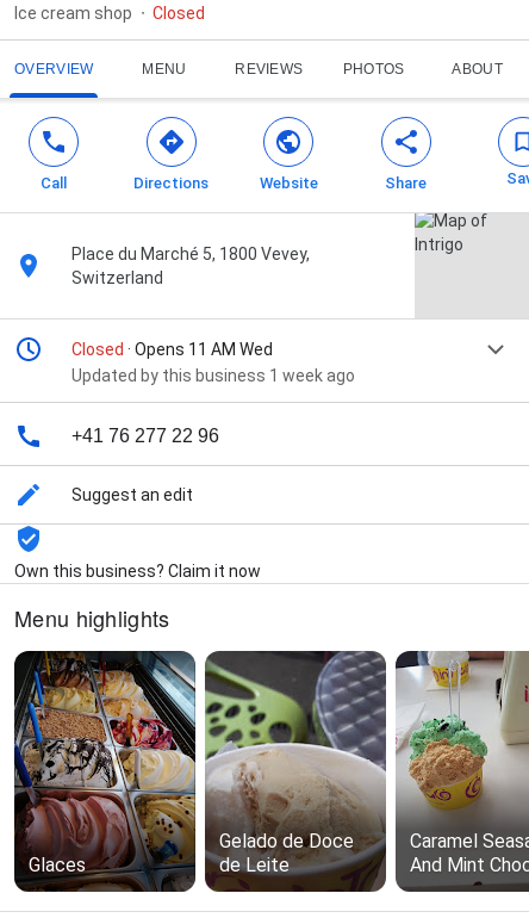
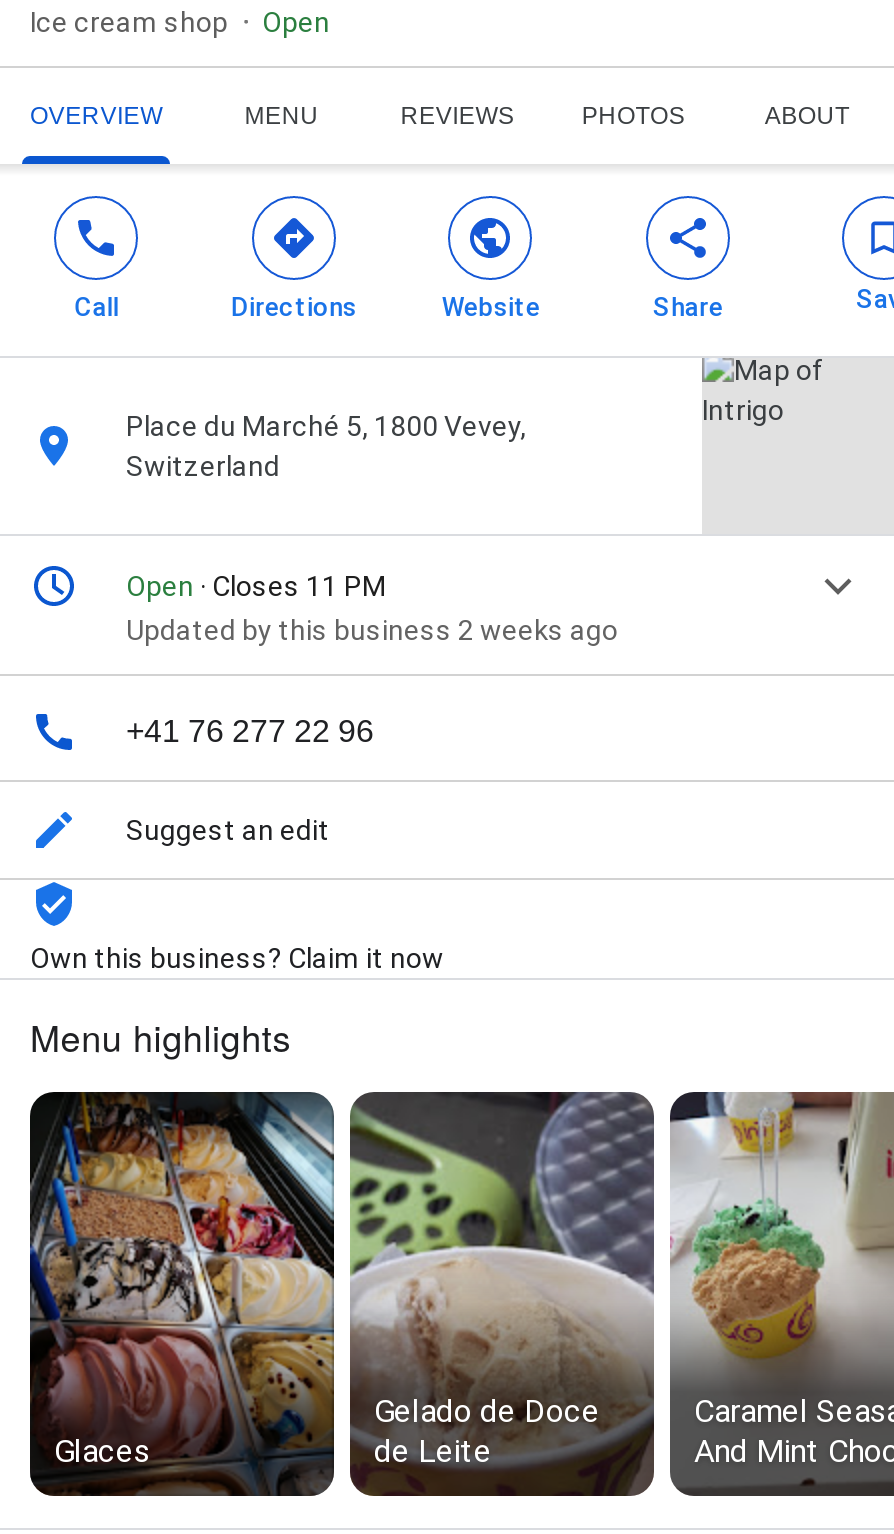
- Closed
+ Open

- Closed · Opens 11 AM Wed
- Updated by this business 1 week ago
+ Open · Closes 11 PM
+ Updated by this business 2 weeks ago
